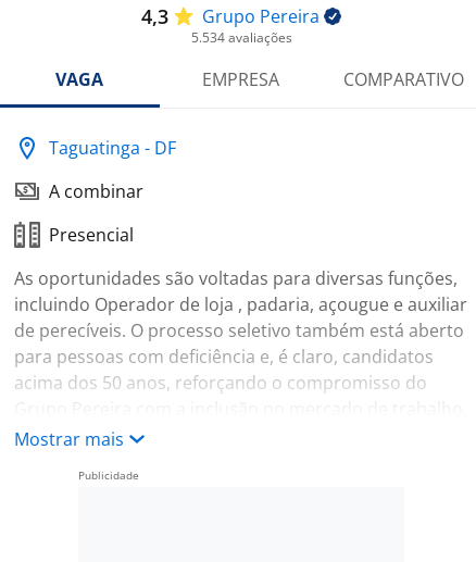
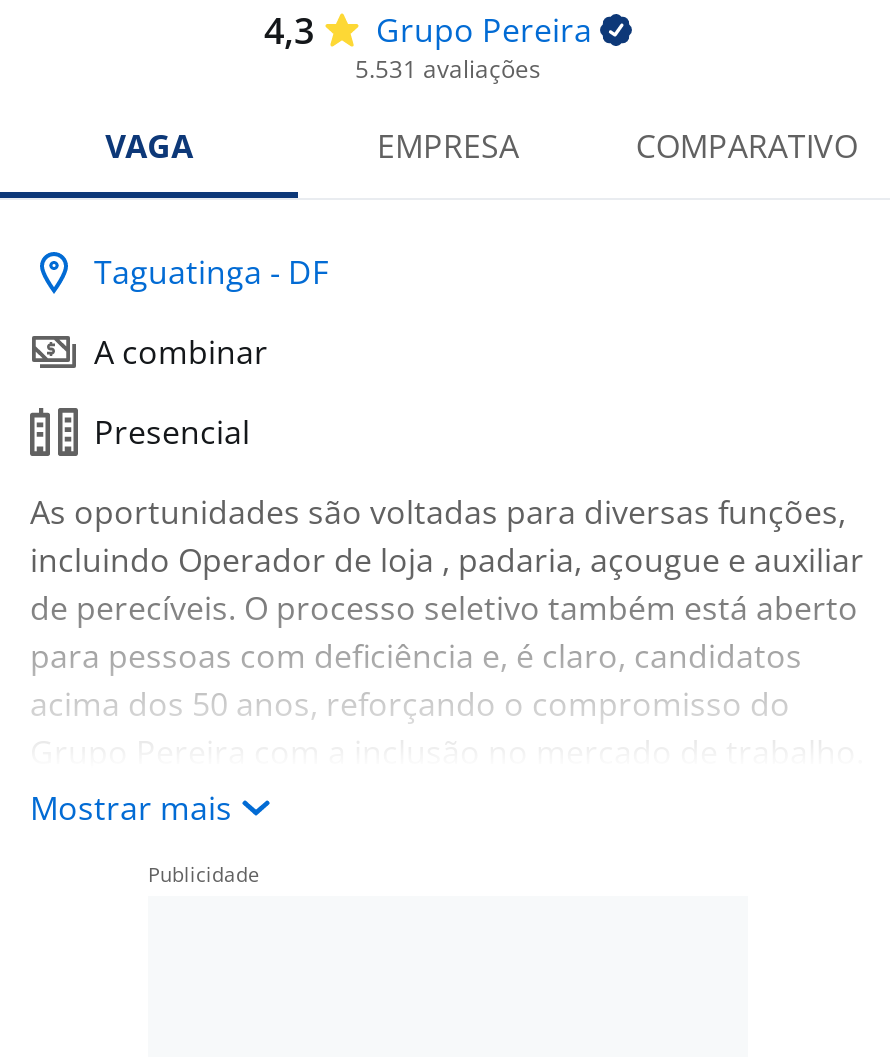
- 5.534 avaliações
+ 5.531 avaliações
